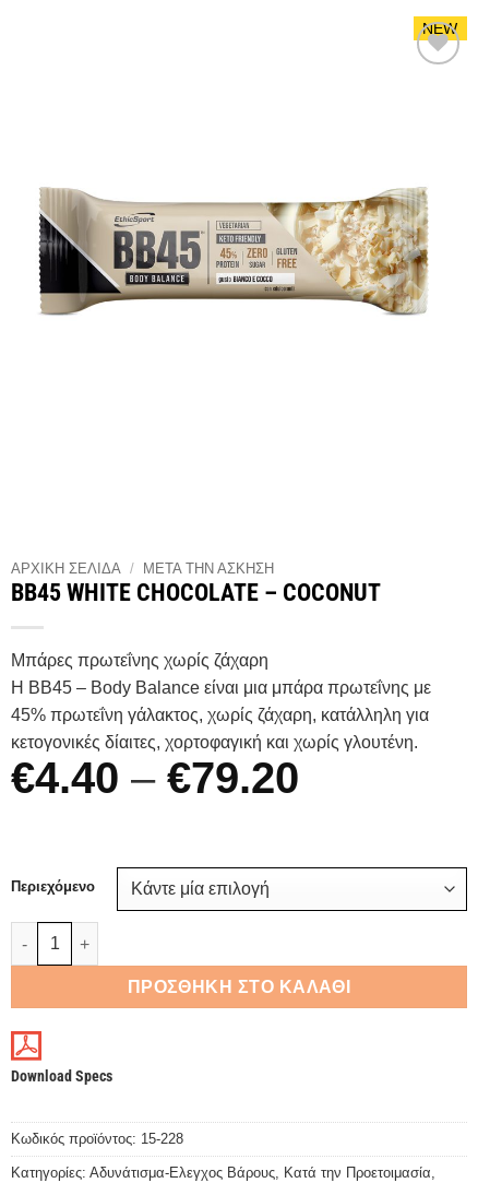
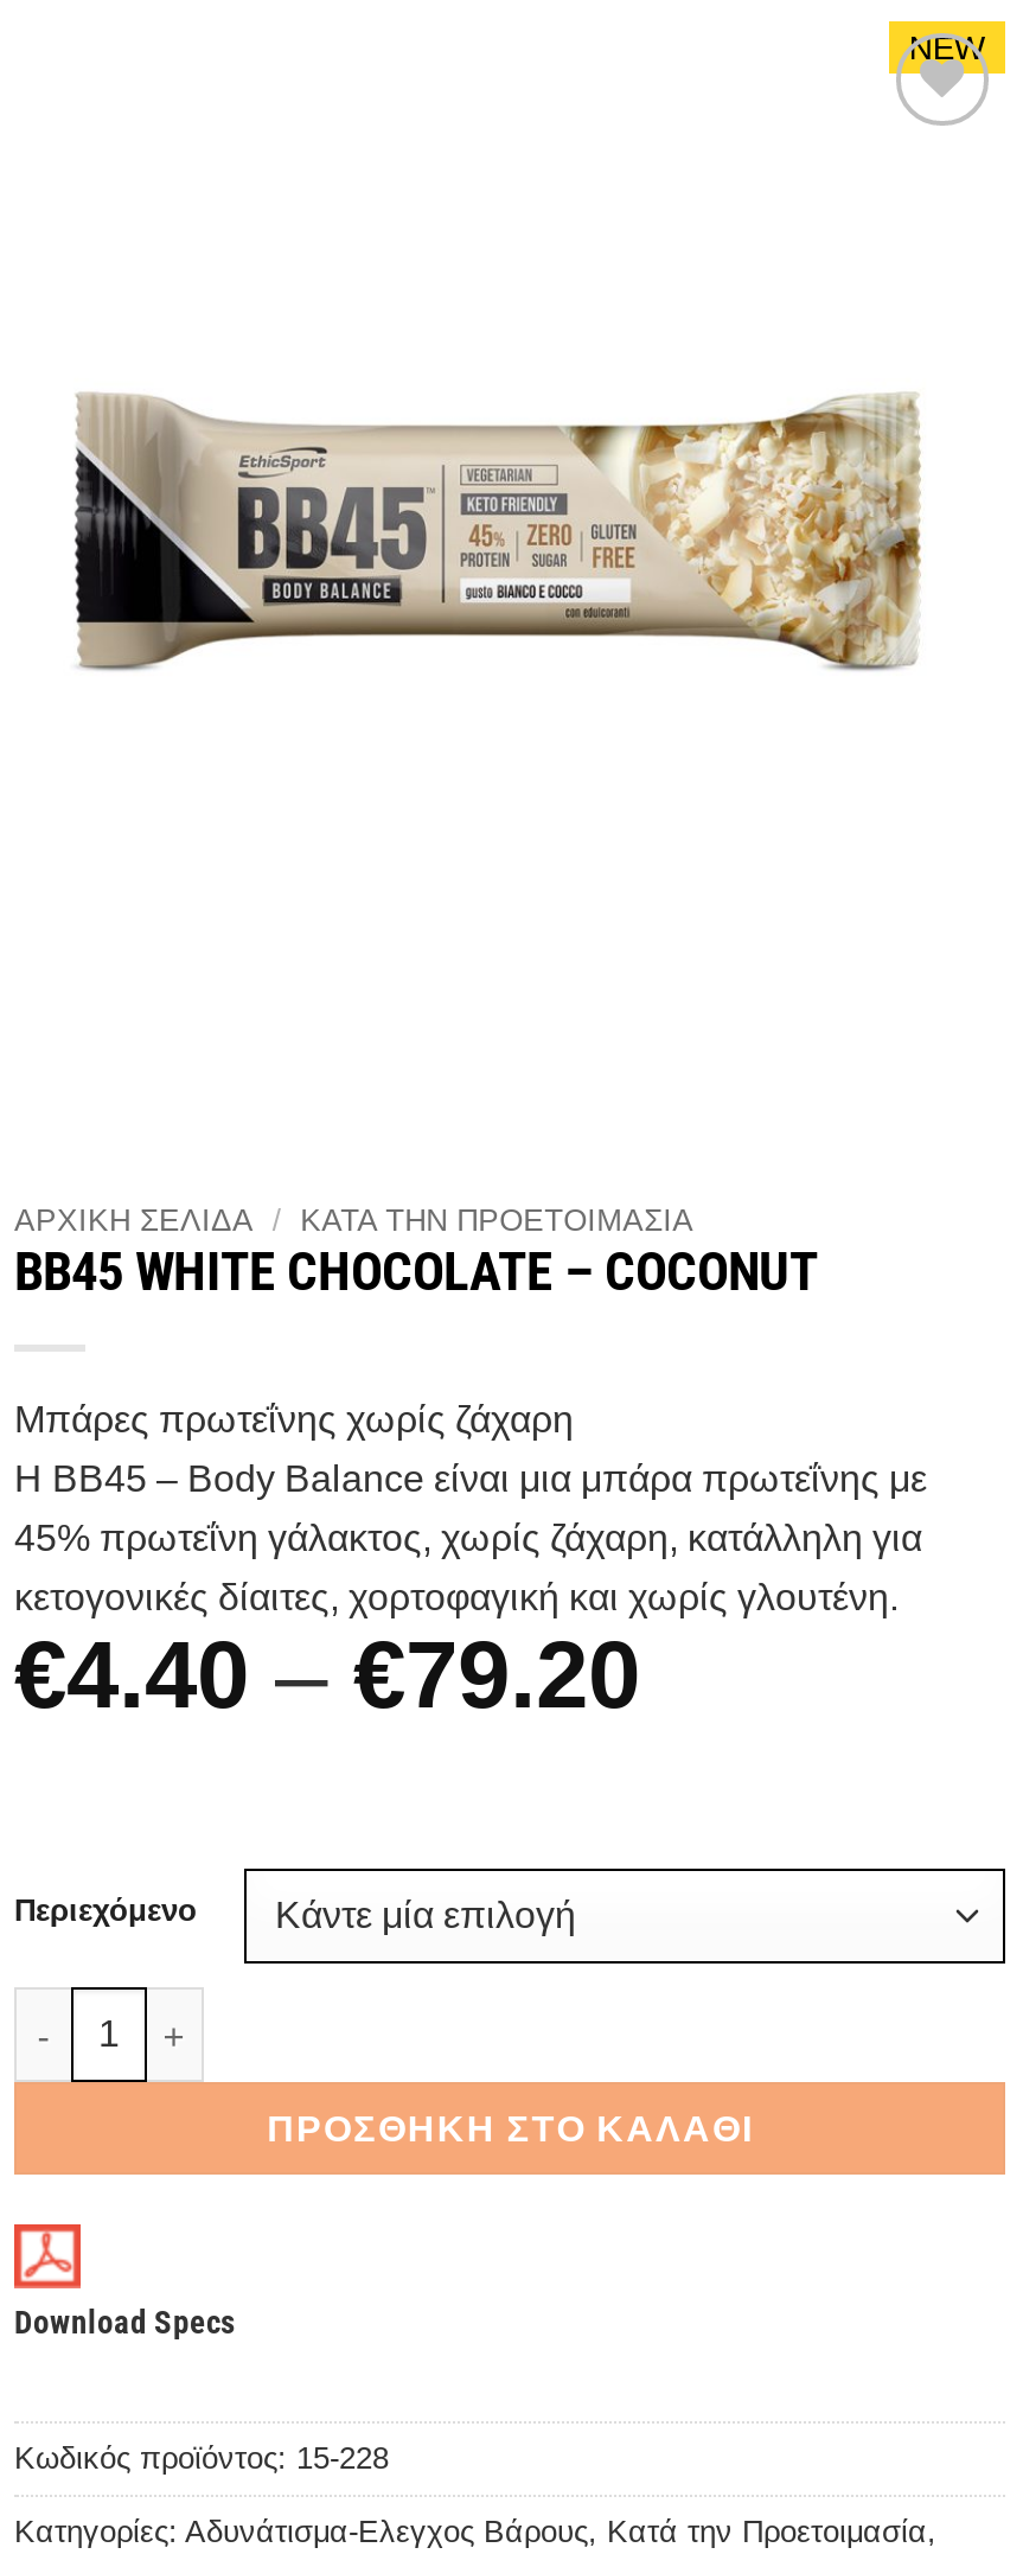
- ΑΡΧΙΚΉ ΣΕΛΊΔΑ / ΜΕΤΆ ΤΗΝ ΆΣΚΗΣΗ
+ ΑΡΧΙΚΉ ΣΕΛΊΔΑ / ΚΑΤΆ ΤΗΝ ΠΡΟΕΤΟΙΜΑΣΊΑ
